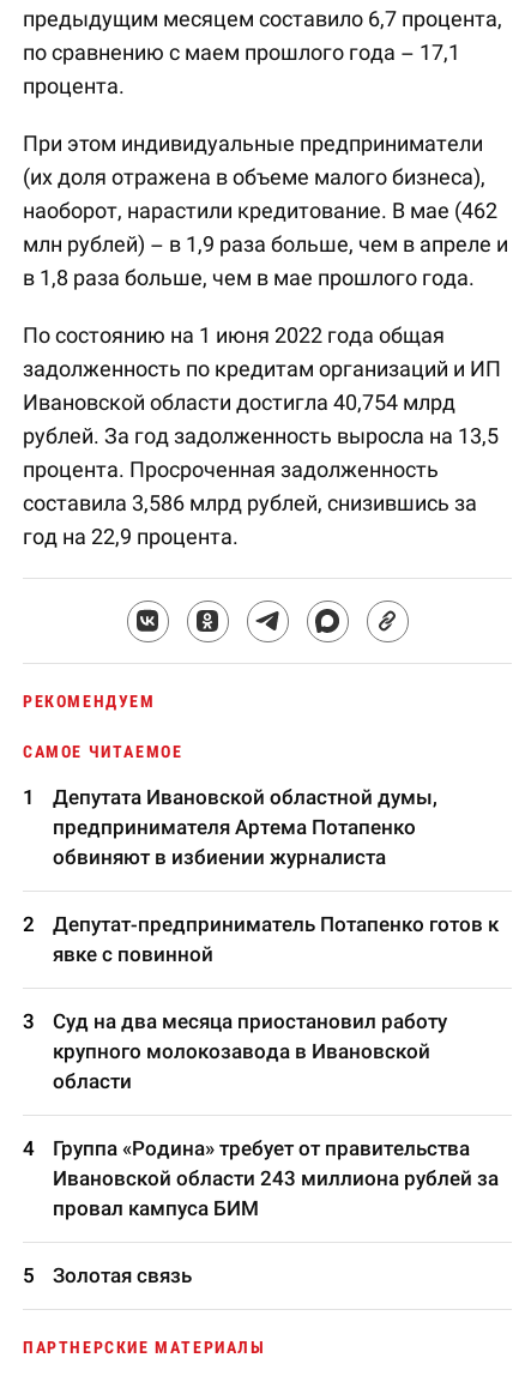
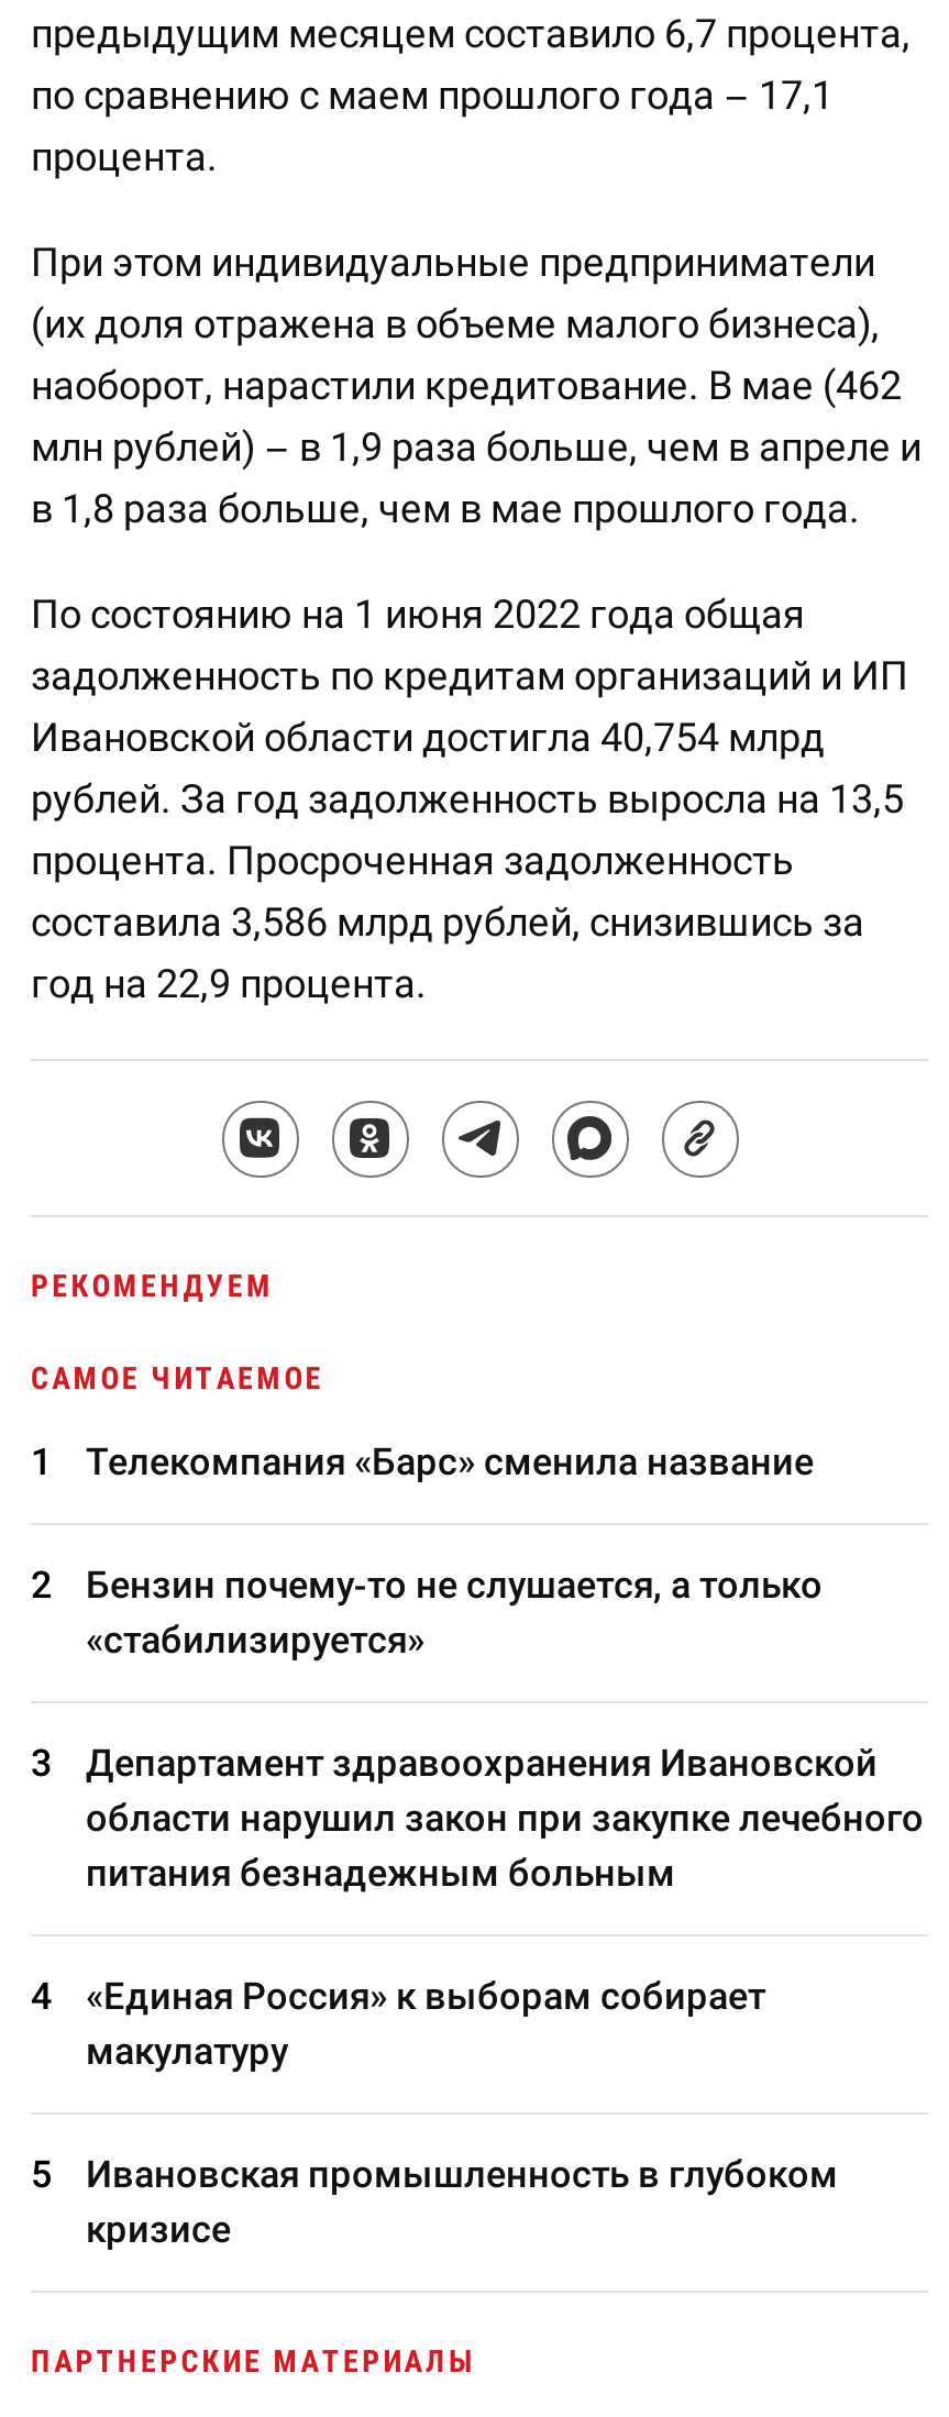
- Депутата Ивановской областной думы,
- предпринимателя Артема Потапенко
- обвиняют в избиении журналиста
+ Телекомпания «Барс» сменила название

- Депутат-предприниматель Потапенко готов к
- явке с повинной
+ Бензин почему-то не слушается, а только
+ «стабилизируется»

- Суд на два месяца приостановил работу
- крупного молокозавода в Ивановской
- области
+ Департамент здравоохранения Ивановской
+ области нарушил закон при закупке лечебного
+ питания безнадежным больным

- Группа «Родина» требует от правительства
- Ивановской области 243 миллиона рублей за
- провал кампуса БИМ
+ «Единая Россия» к выборам собирает
+ макулатуру

- Золотая связь
+ Ивановская промышленность в глубоком
+ кризисе
